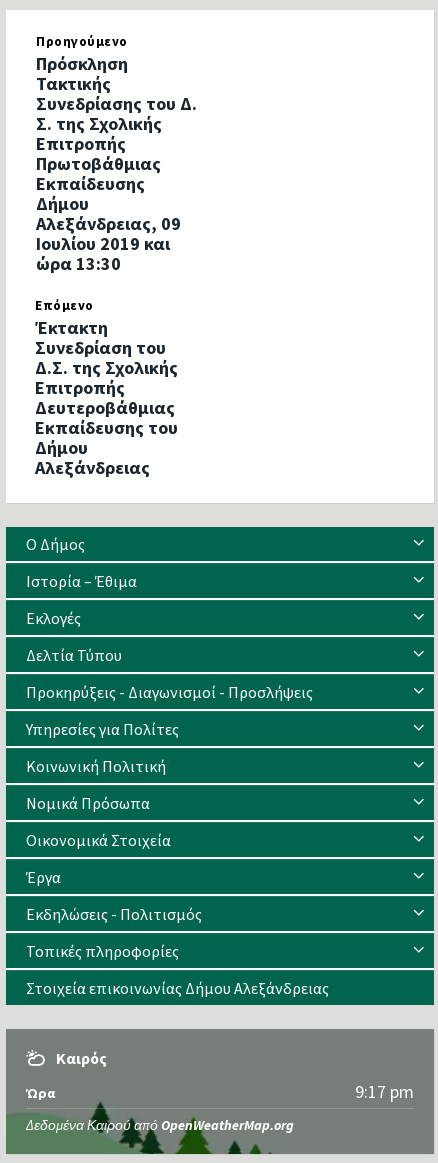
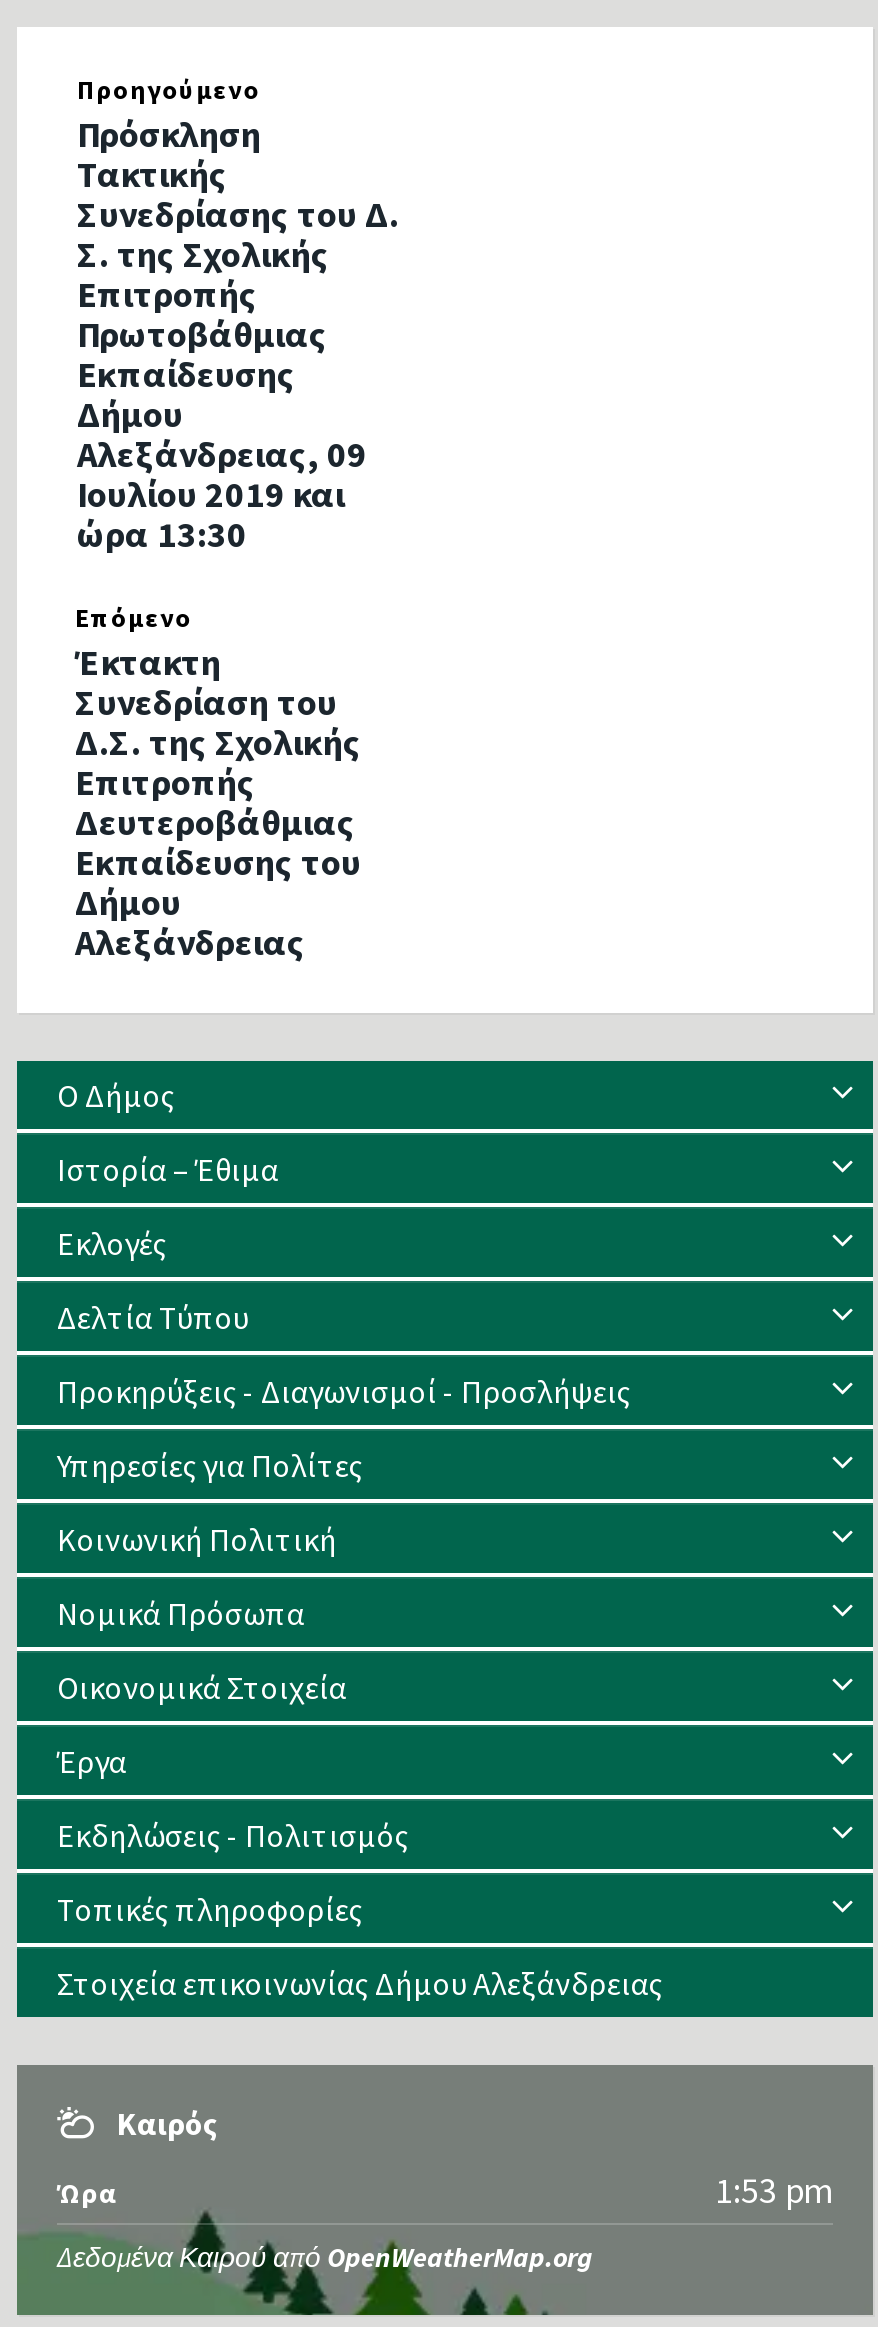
- 9:17 pm
+ 1:53 pm
